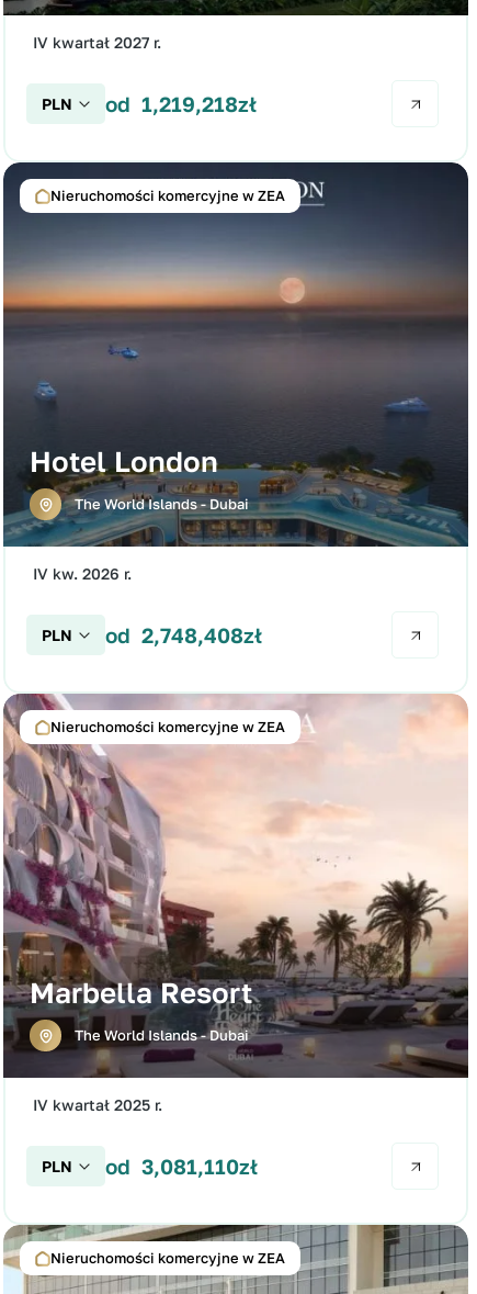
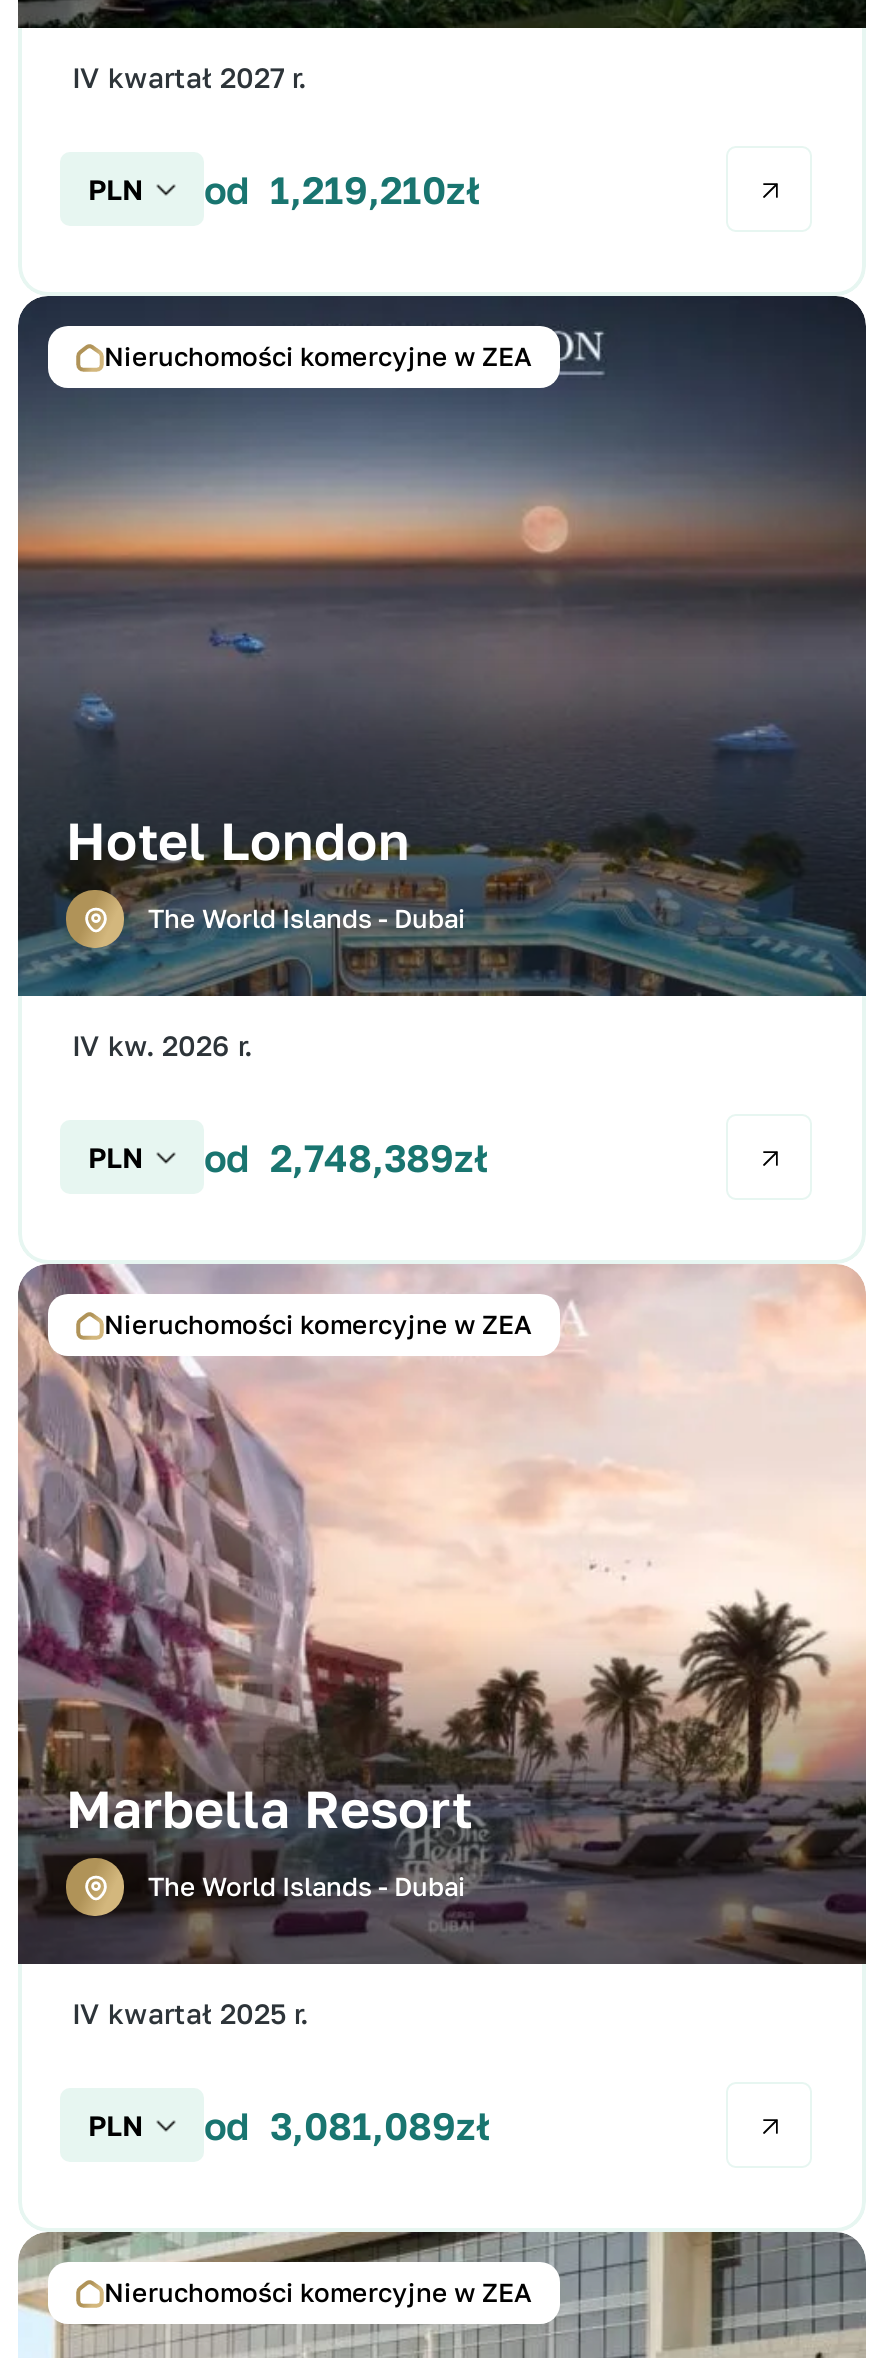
- od 1,219,218zł
+ od 1,219,210zł

- od 2,748,408zł
+ od 2,748,389zł

- od 3,081,110zł
+ od 3,081,089zł
